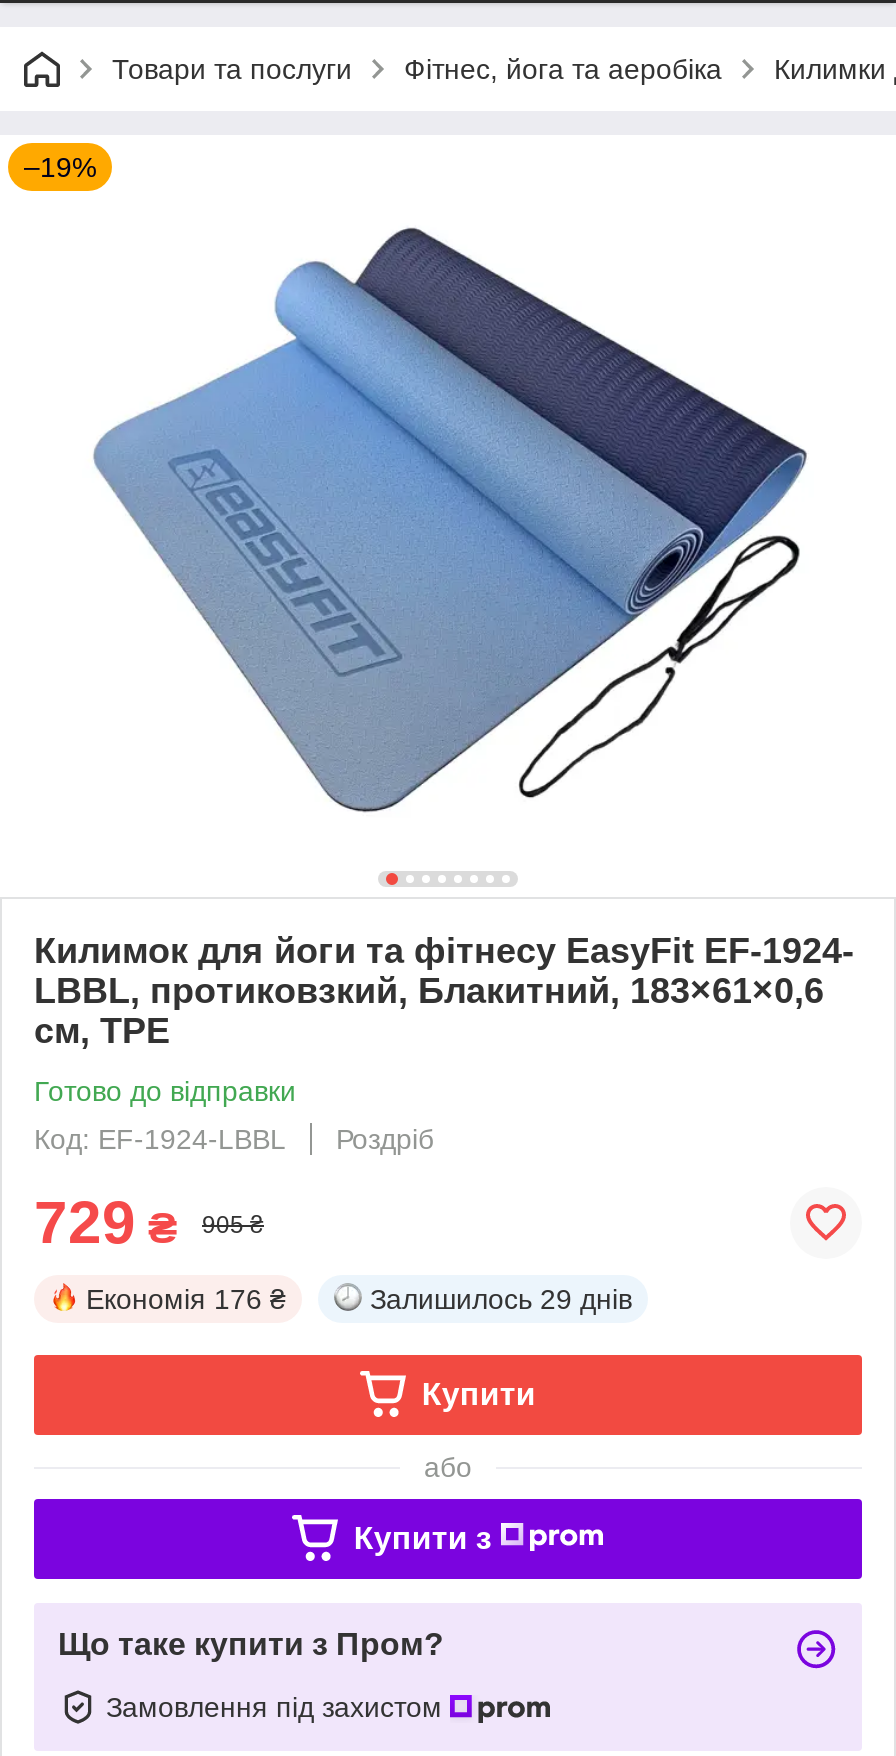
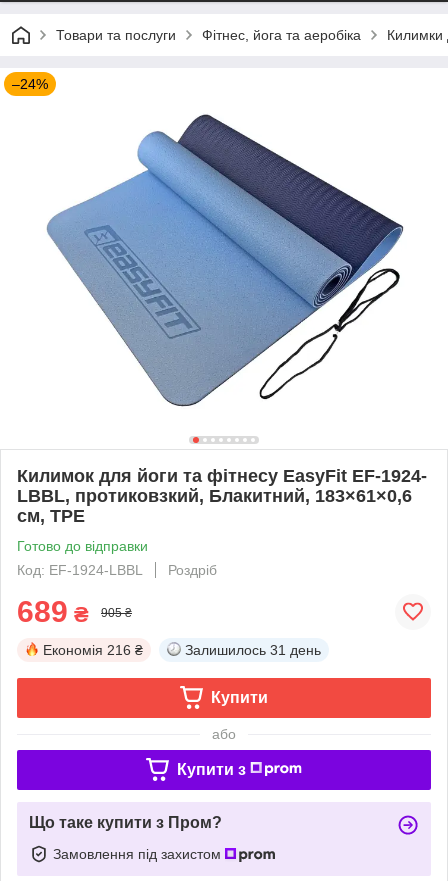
- –19%
+ –24%

- 729 ₴ 905 ₴
+ 689 ₴ 905 ₴

- Економія 176 ₴
+ Економія 216 ₴

- Залишилось 29 днів
+ Залишилось 31 день
